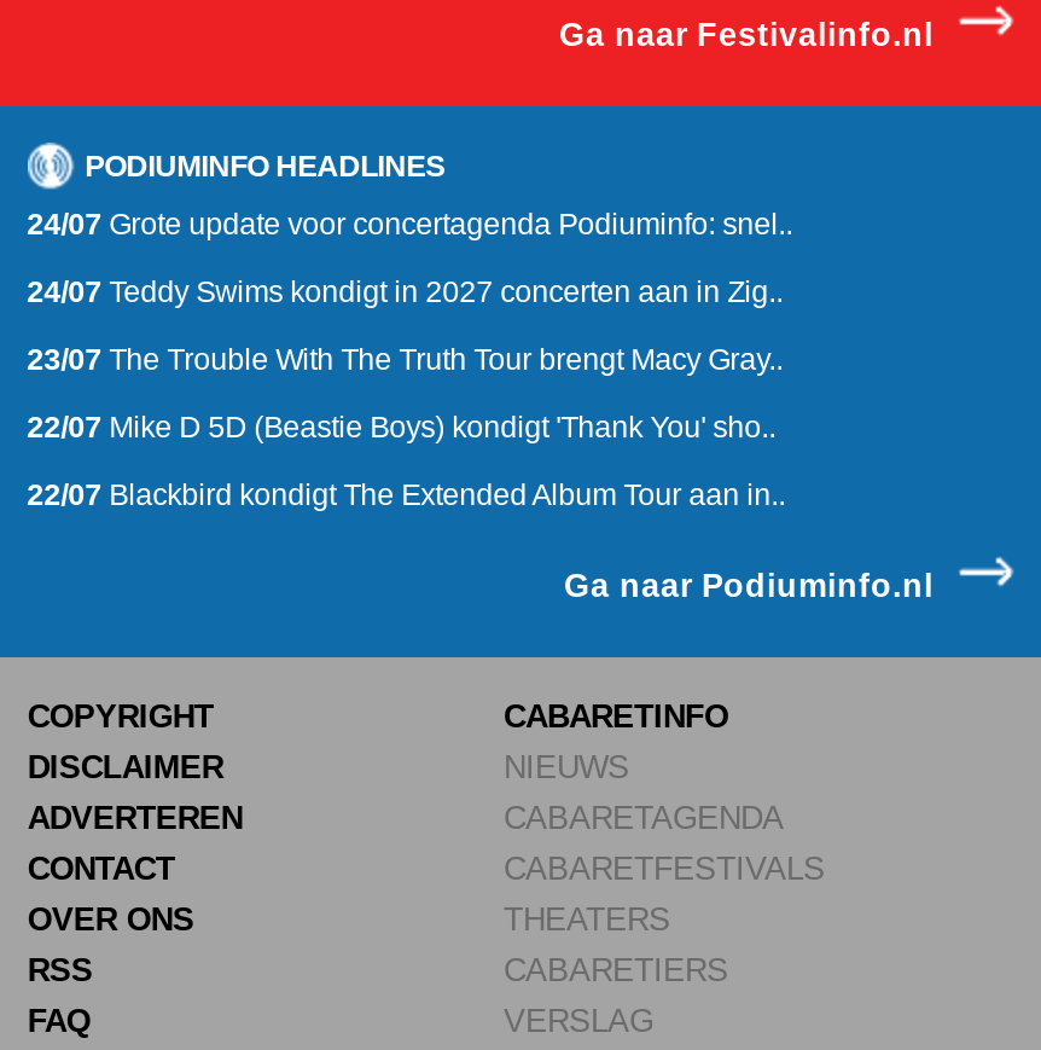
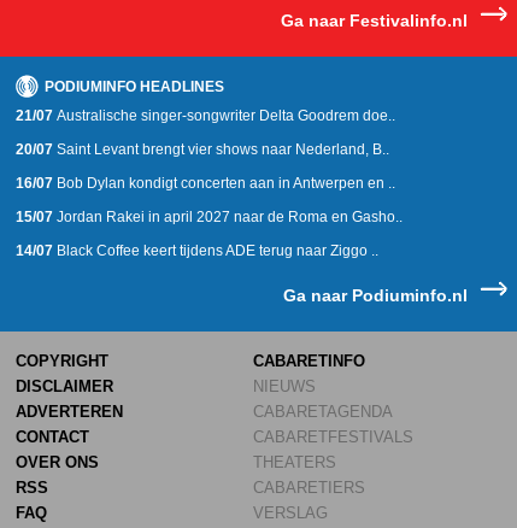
- 24/07 Grote update voor concertagenda Podiuminfo: snel..
+ 21/07 Australische singer-songwriter Delta Goodrem doe..

- 24/07 Teddy Swims kondigt in 2027 concerten aan in Zig..
+ 20/07 Saint Levant brengt vier shows naar Nederland, B..

- 23/07 The Trouble With The Truth Tour brengt Macy Gray..
+ 16/07 Bob Dylan kondigt concerten aan in Antwerpen en ..

- 22/07 Mike D 5D (Beastie Boys) kondigt 'Thank You' sho..
+ 15/07 Jordan Rakei in april 2027 naar de Roma en Gasho..

- 22/07 Blackbird kondigt The Extended Album Tour aan in..
+ 14/07 Black Coffee keert tijdens ADE terug naar Ziggo ..
